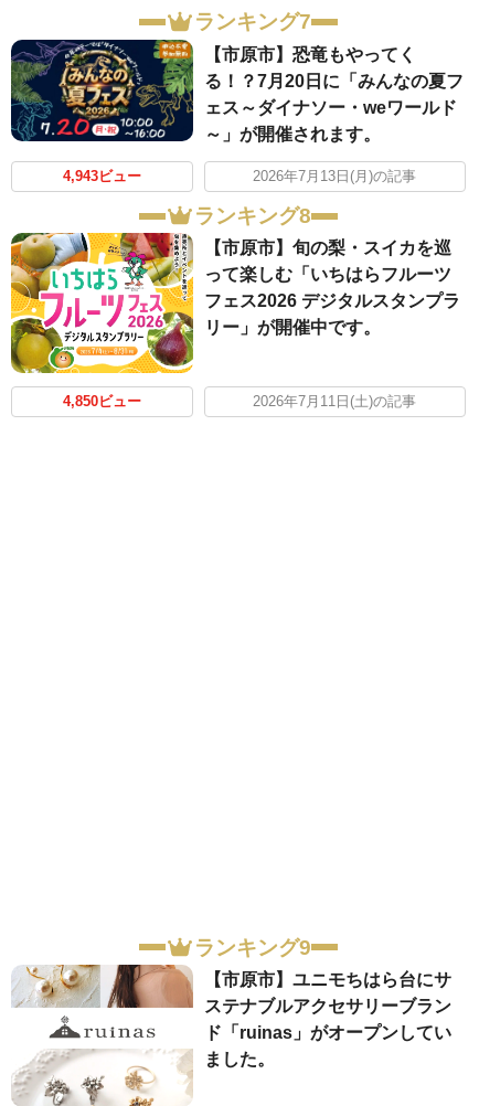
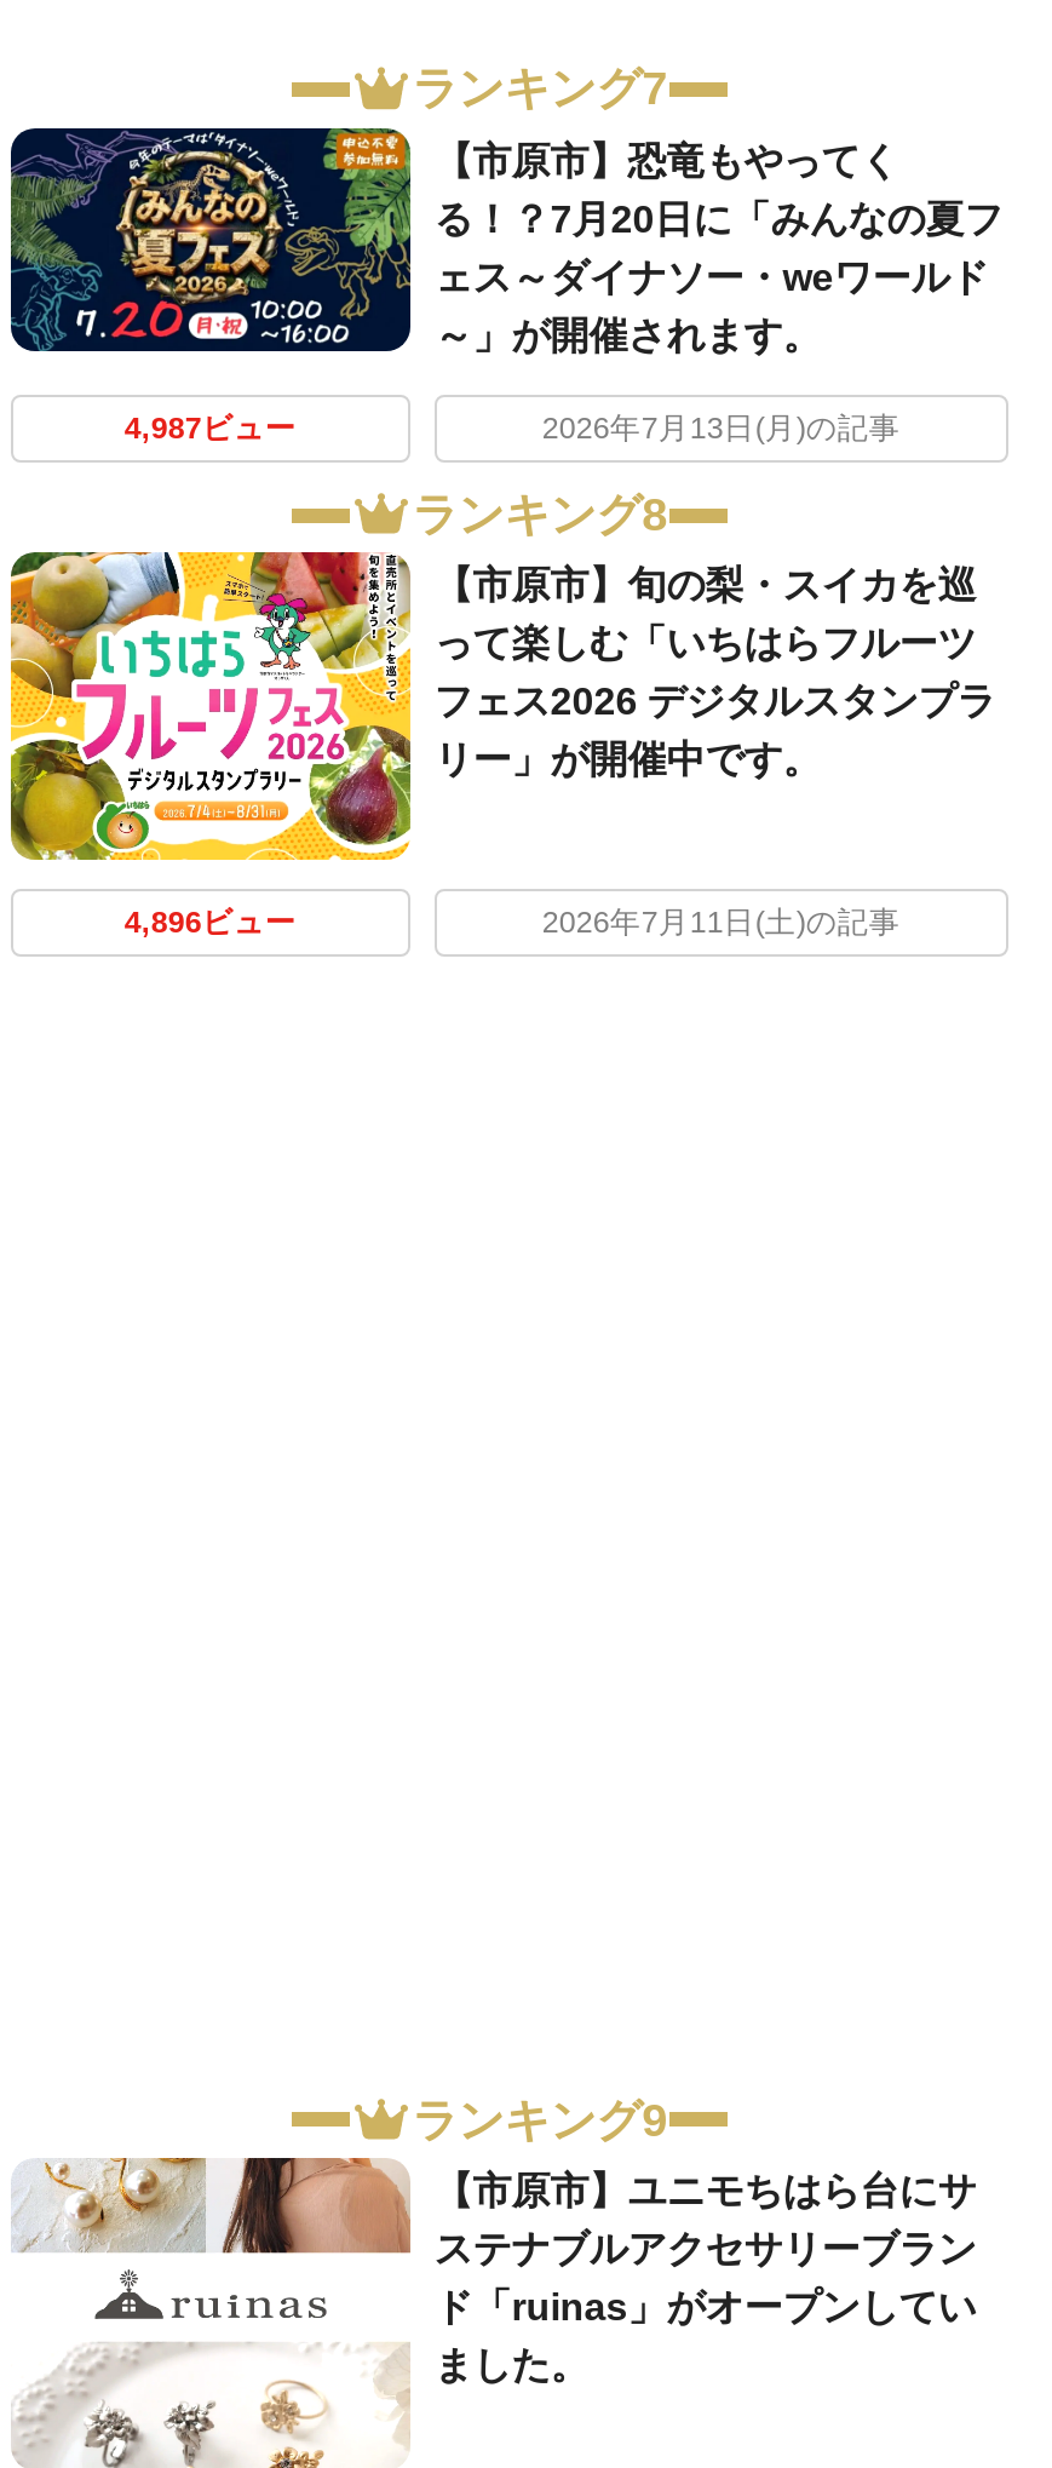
- 4,943ビュー
+ 4,987ビュー

- 4,850ビュー
+ 4,896ビュー
